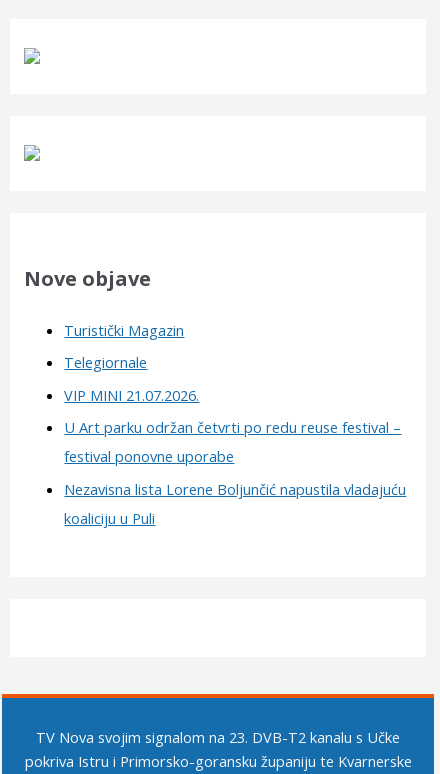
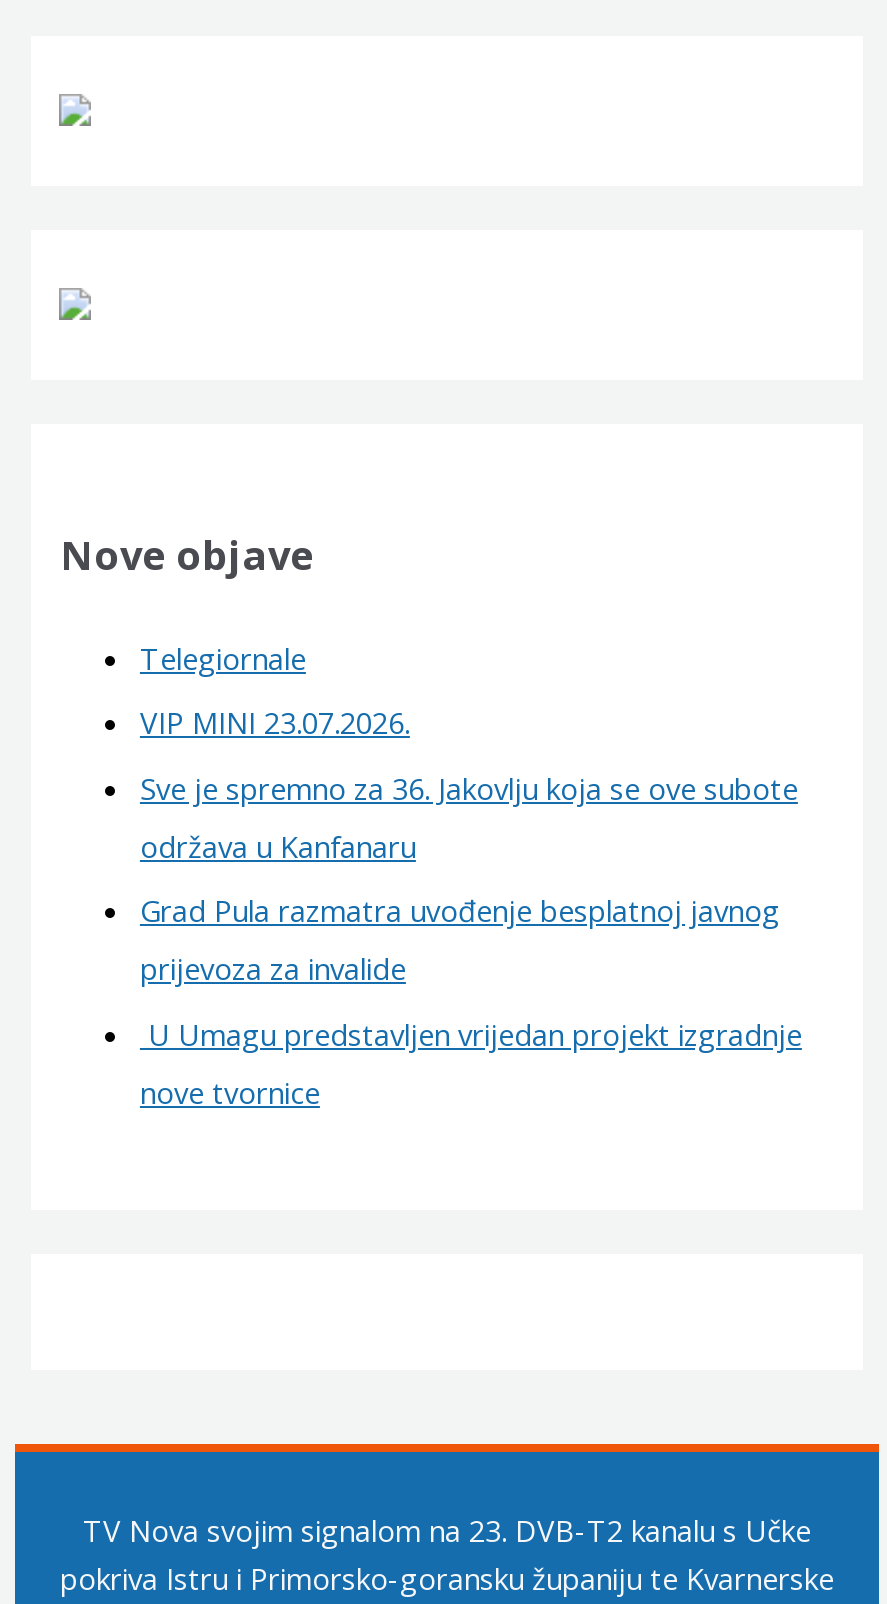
- Turistički Magazin

moved up: Telegiornale

- VIP MINI 21.07.2026.
- U Art parku održan četvrti po redu reuse festival –
- festival ponovne uporabe
- Nezavisna lista Lorene Boljunčić napustila vladajuću
- koaliciju u Puli
+ VIP MINI 23.07.2026.
+ Sve je spremno za 36. Jakovlju koja se ove subote
+ održava u Kanfanaru
+ Grad Pula razmatra uvođenje besplatnoj javnog
+ prijevoza za invalide
+ U Umagu predstavljen vrijedan projekt izgradnje
+ nove tvornice
